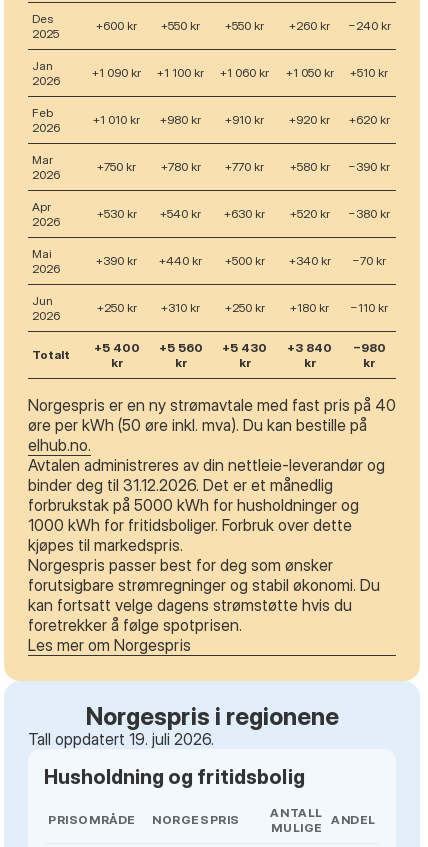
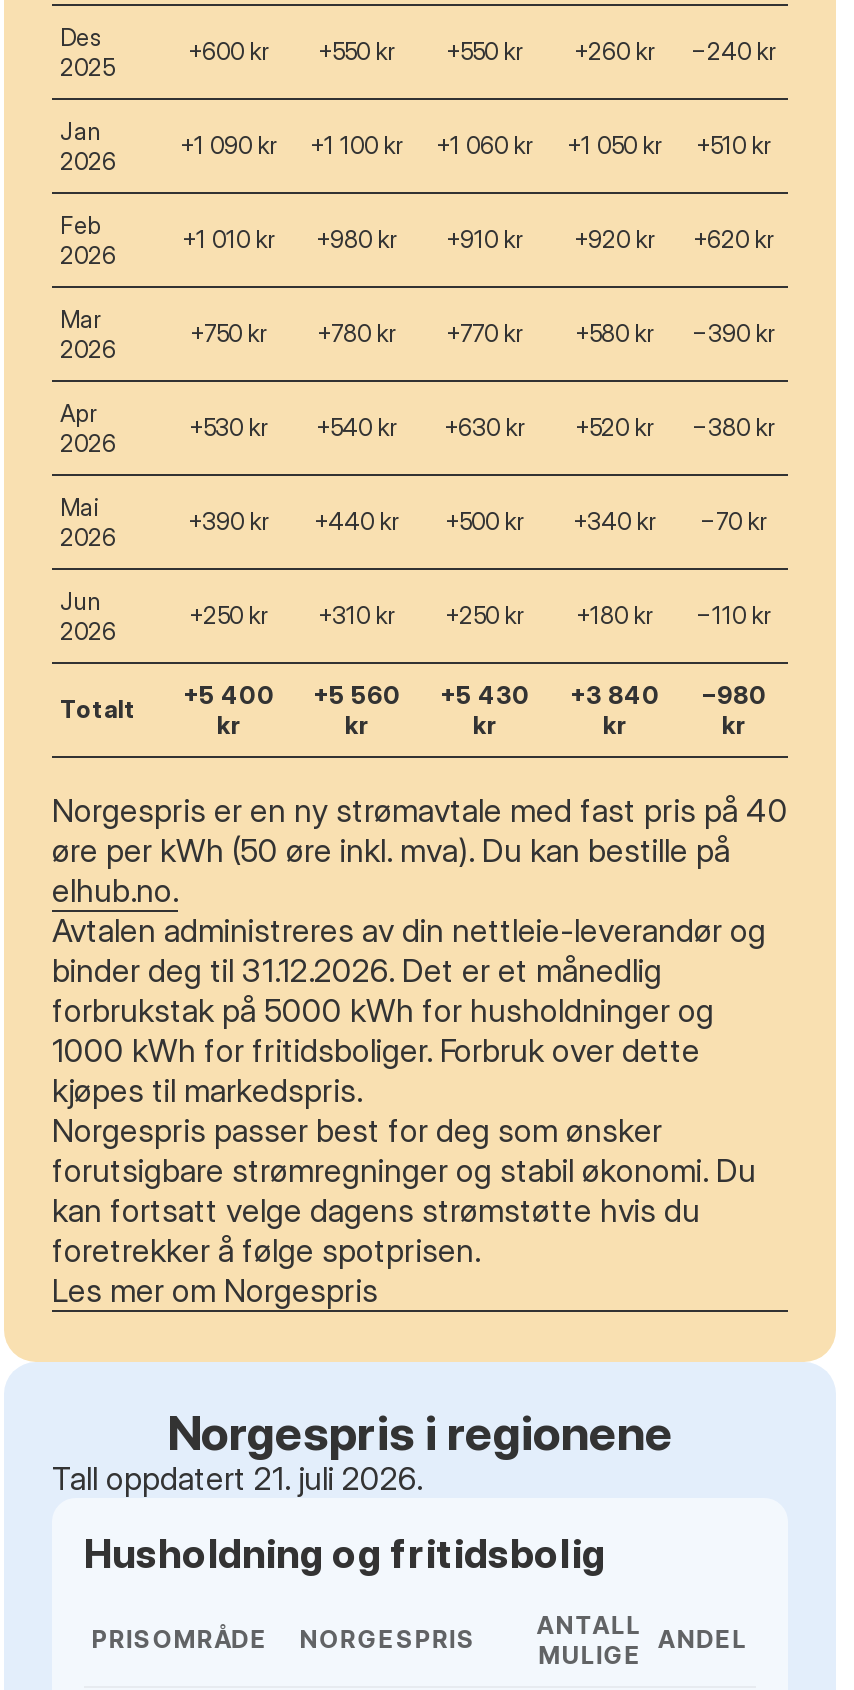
- Tall oppdatert 19. juli 2026.
+ Tall oppdatert 21. juli 2026.
